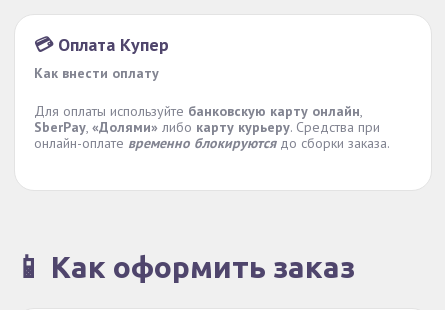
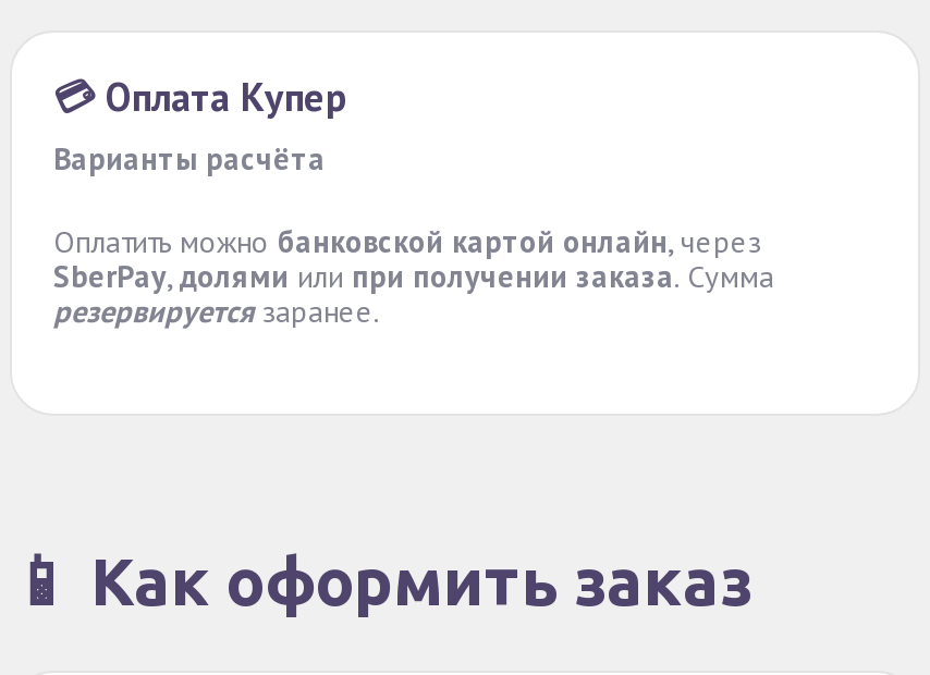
- Как внести оплату
+ Варианты расчёта

- Для оплаты используйте банковскую карту онлайн
- SberPay, «Долями»либо карту курьеру. Средства при
- онлайн-оплате временно блокируютсядо сборки заказа.
+ Оплатить можно банковской картой онлайн, через
+ SberPay, долями или при получении заказа. Сумма
+ резервируется заранее.
